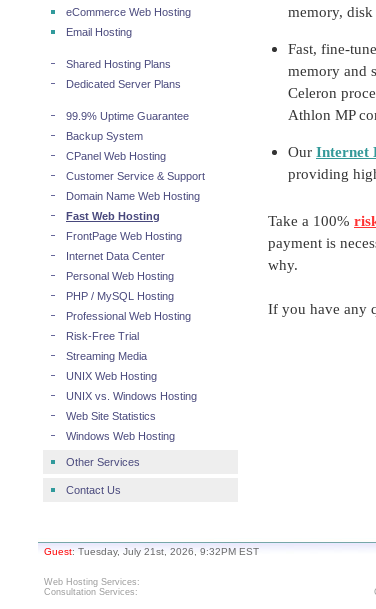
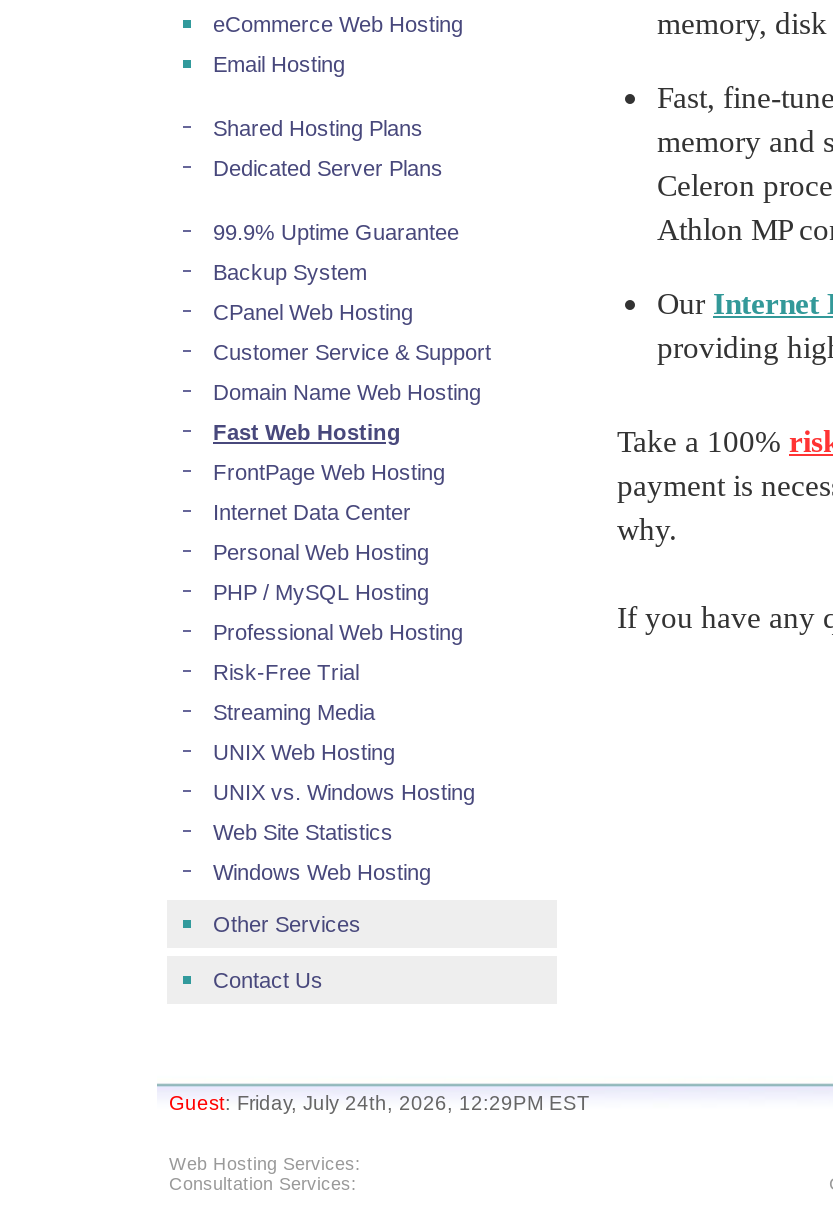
- Guest: Tuesday, July 21st, 2026, 9:32PM EST
+ Guest: Friday, July 24th, 2026, 12:29PM EST
